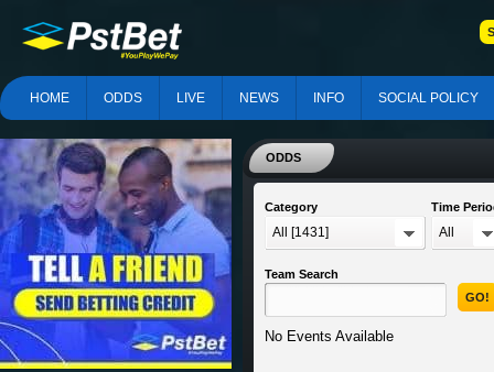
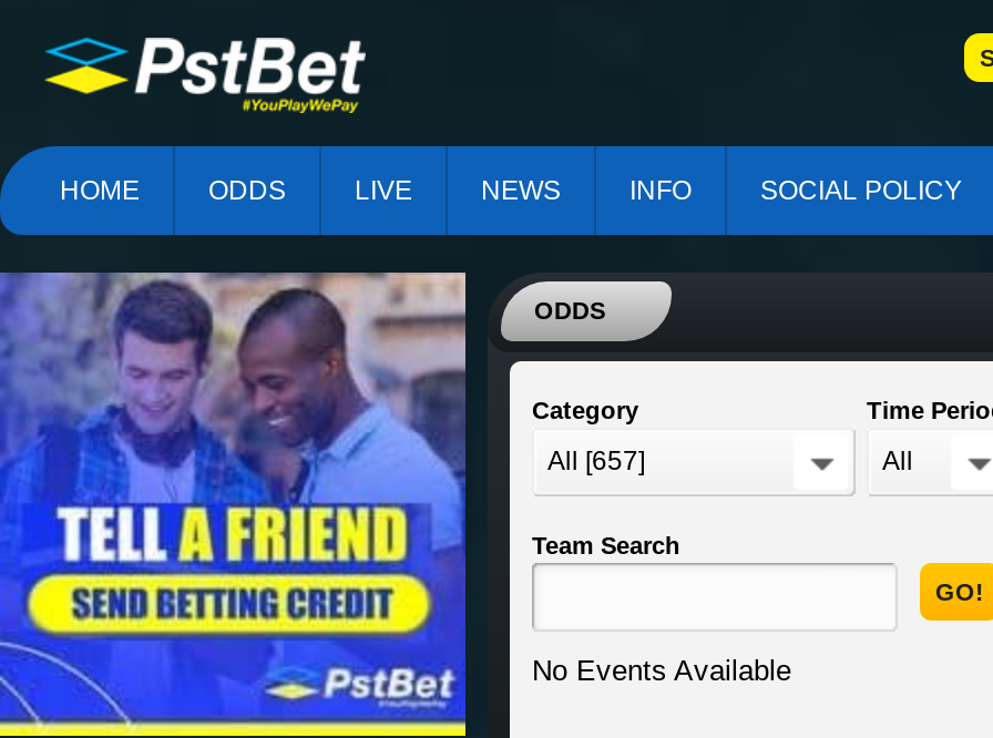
- All [1431]
+ All [657]
